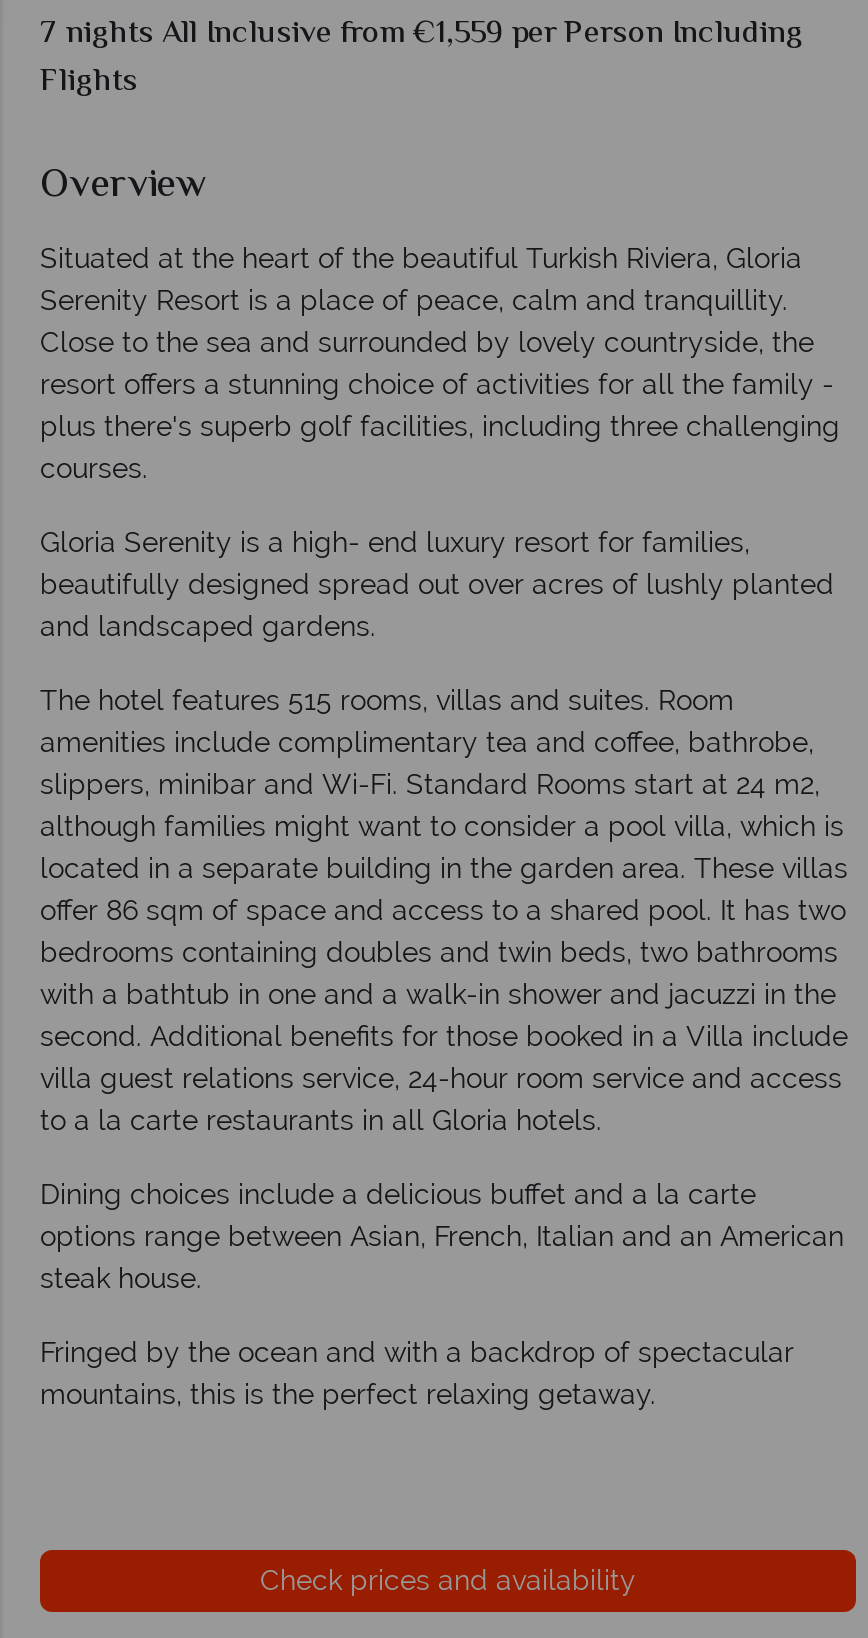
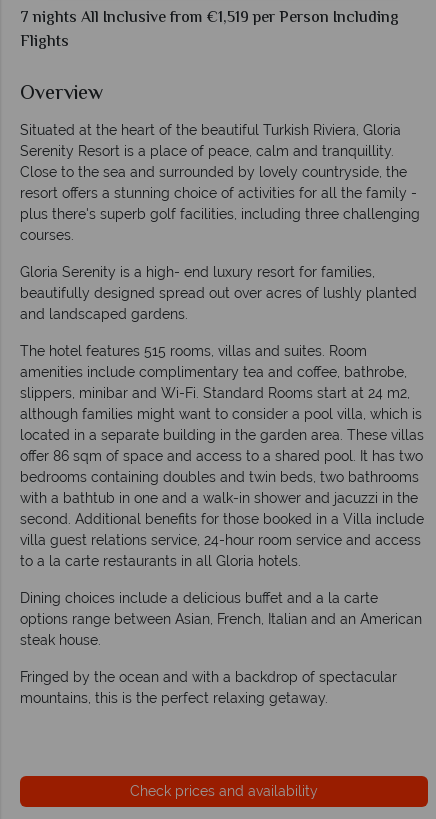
- 7 nights All Inclusive from €1,559 per Person Including
+ 7 nights All Inclusive from €1,519 per Person Including
